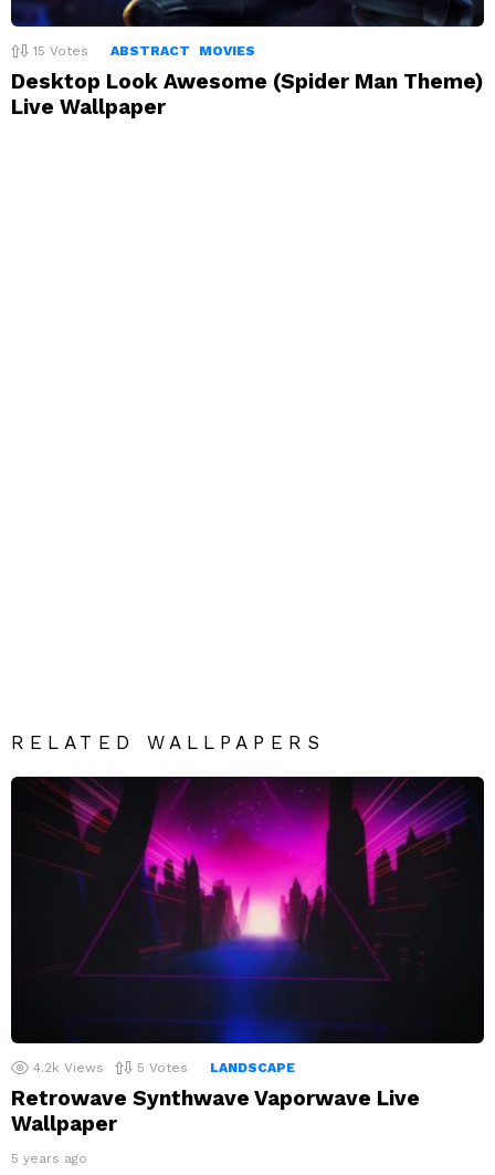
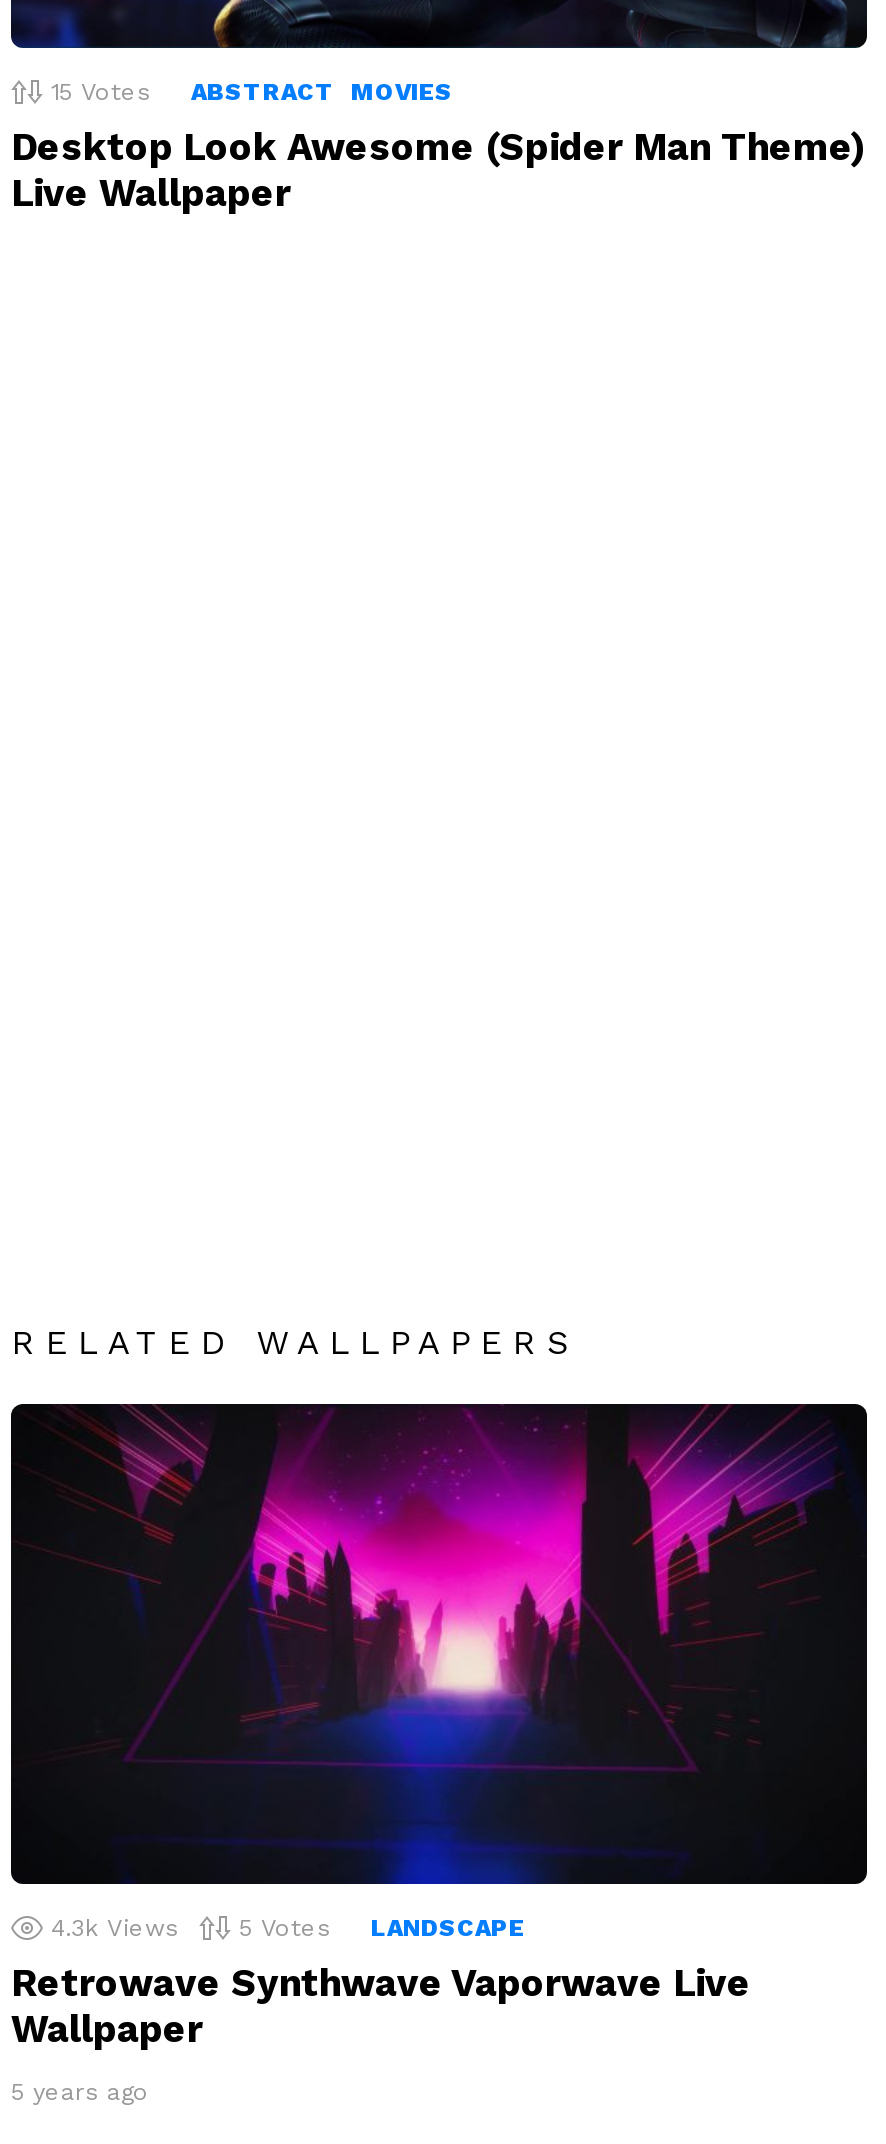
- 4.2k Views
+ 4.3k Views
